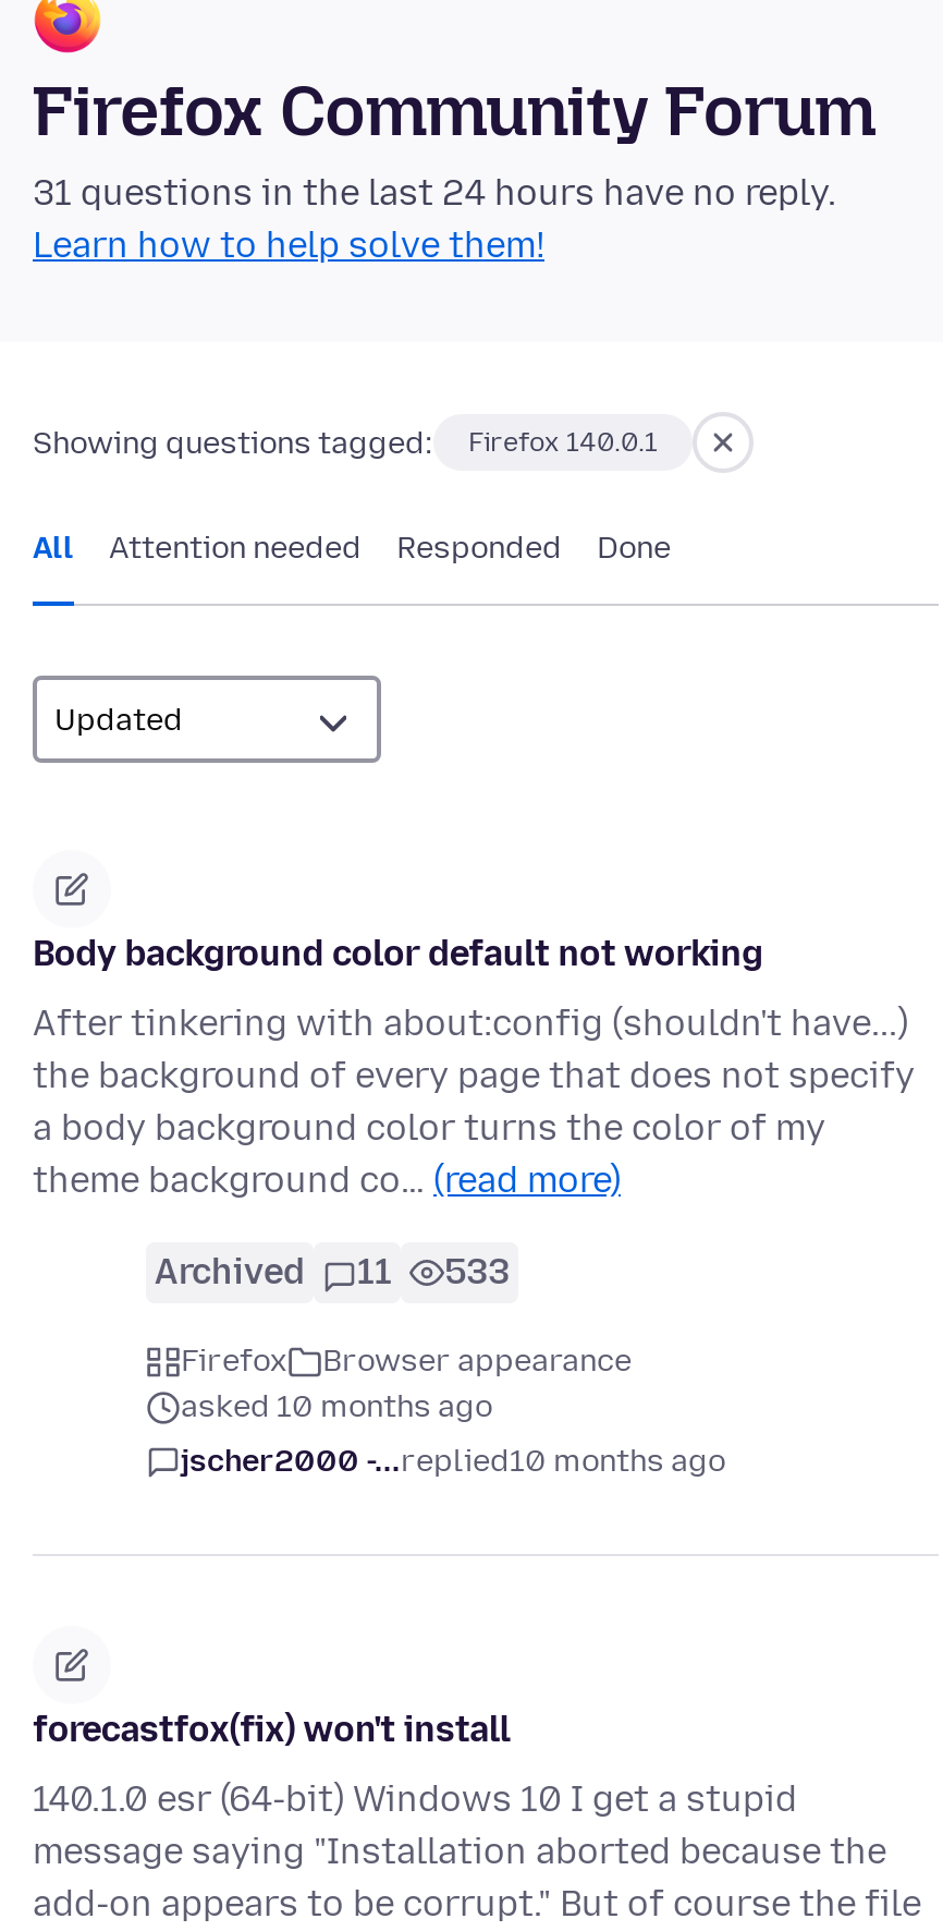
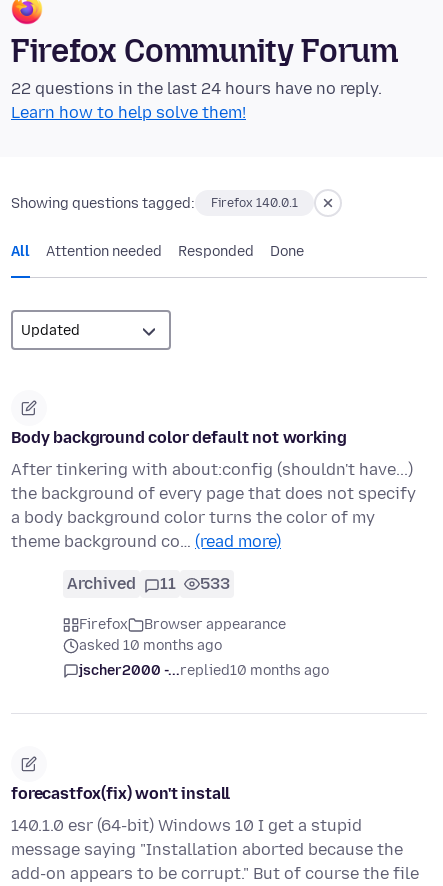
- 31 questions in the last 24 hours have no reply.
+ 22 questions in the last 24 hours have no reply.
